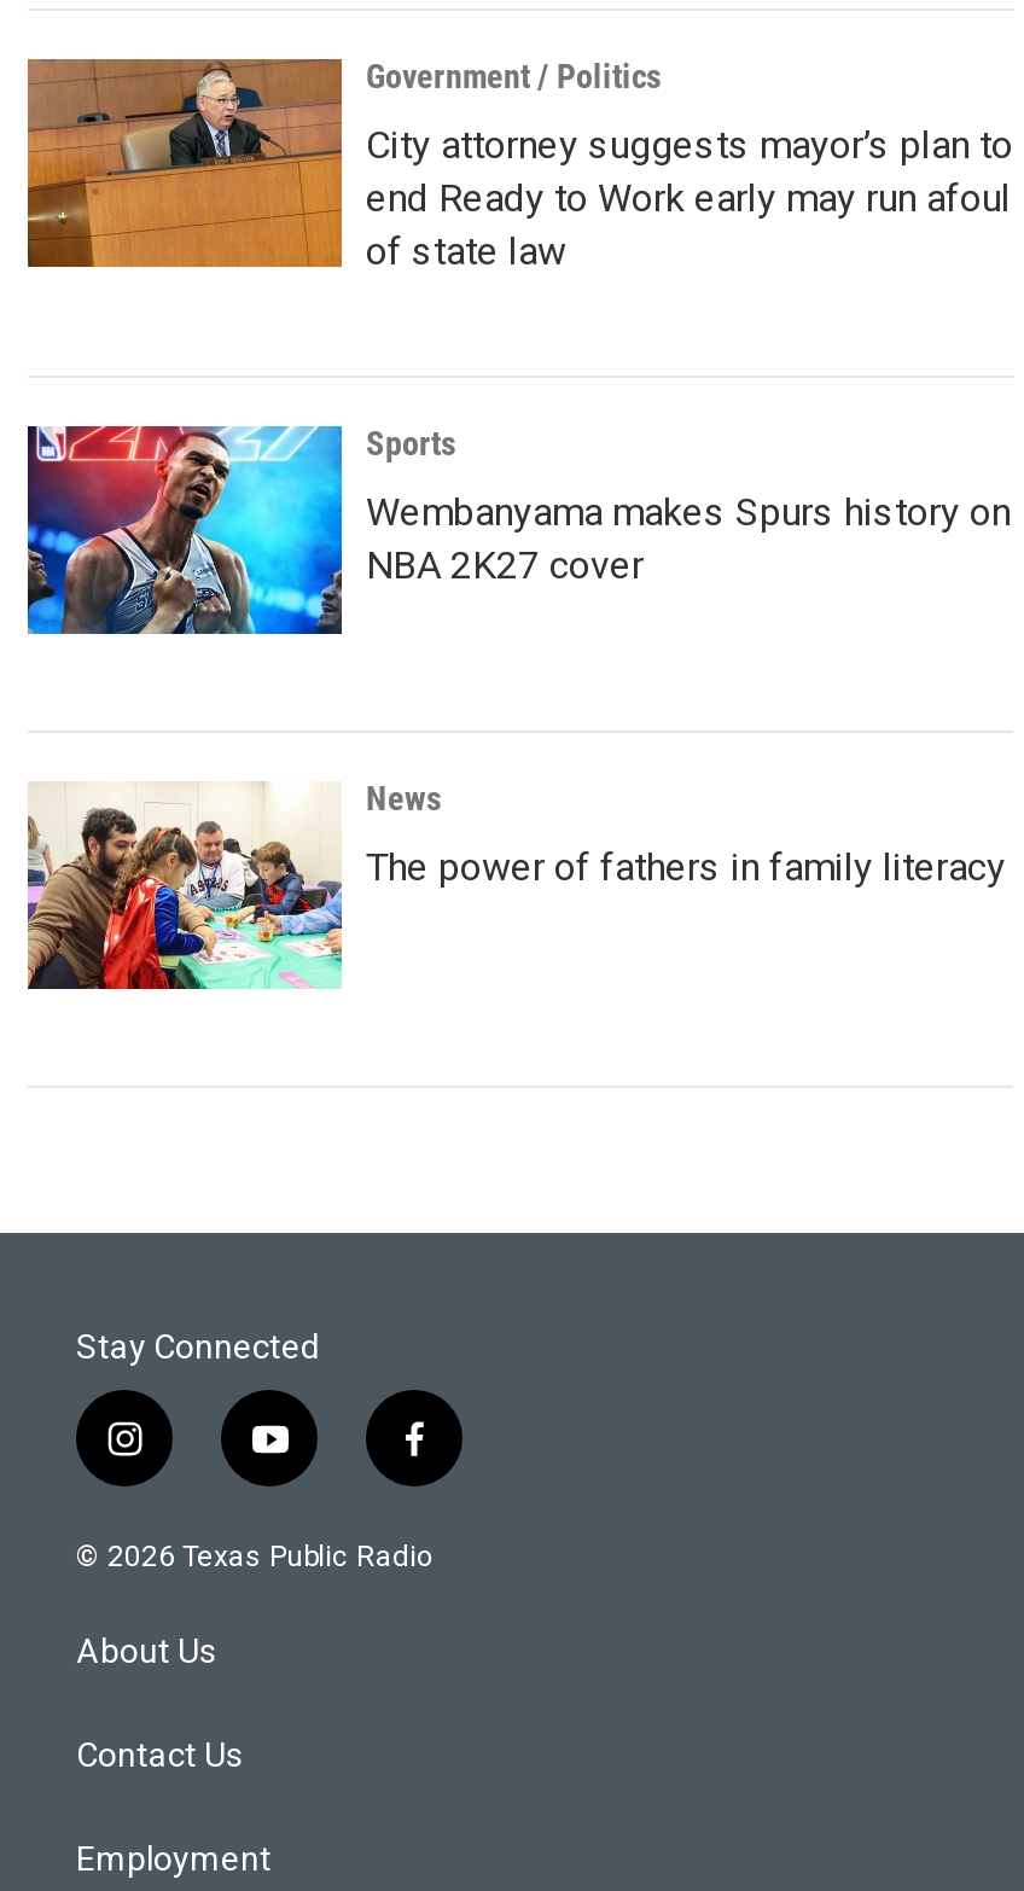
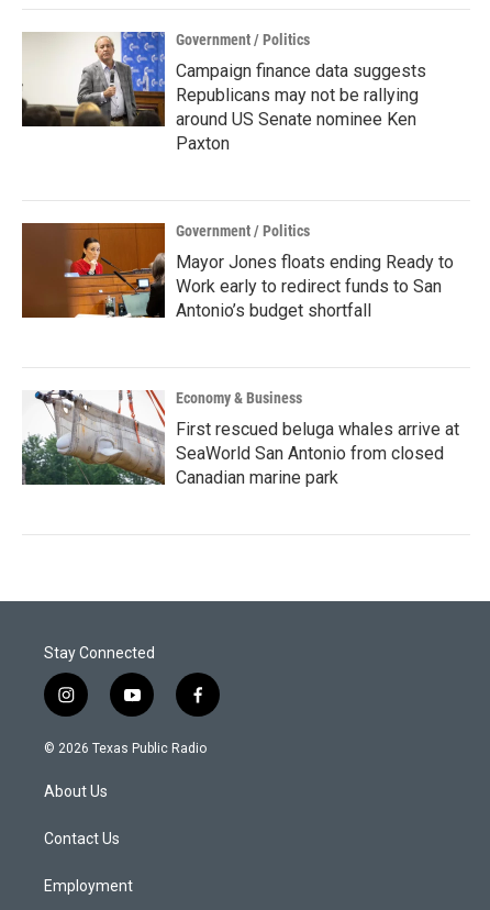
- [image]
- City attorney suggests mayor’s plan to
- end Ready to Work early may run afoul
- of state law
+ [image]
+ Campaign finance data suggests
+ Republicans may not be rallying
+ around US Senate nominee Ken
+ Paxton

- [image]
- Sports
+ [image]
+ Government / Politics

- Wembanyama makes Spurs history on
- NBA 2K27 cover
+ Mayor Jones floats ending Ready to
+ Work early to redirect funds to San
+ Antonio’s budget shortfall

- [image]
- News
+ [image]
+ Economy & Business

- The power of fathers in family literacy
+ First rescued beluga whales arrive at
+ SeaWorld San Antonio from closed
+ Canadian marine park
